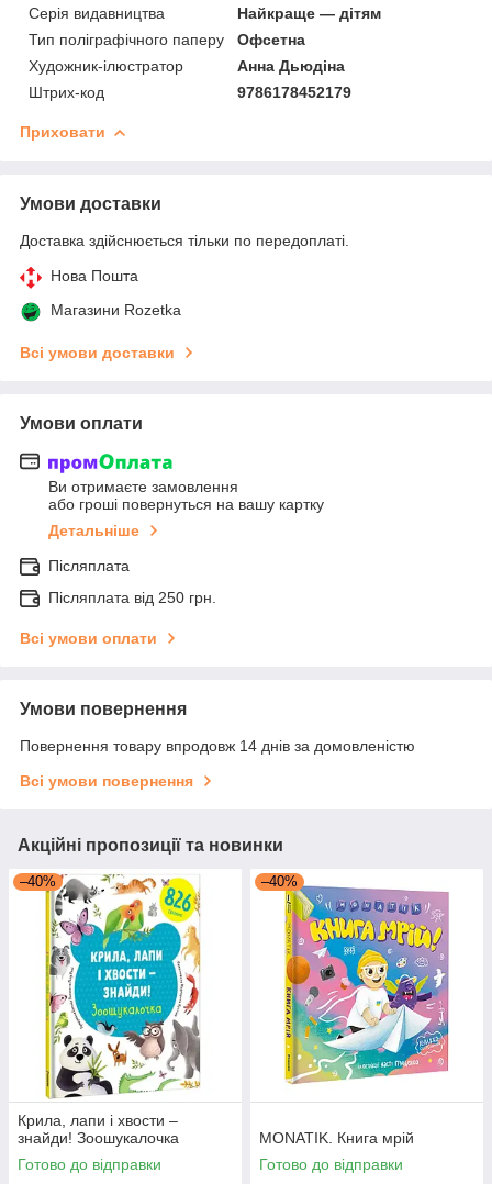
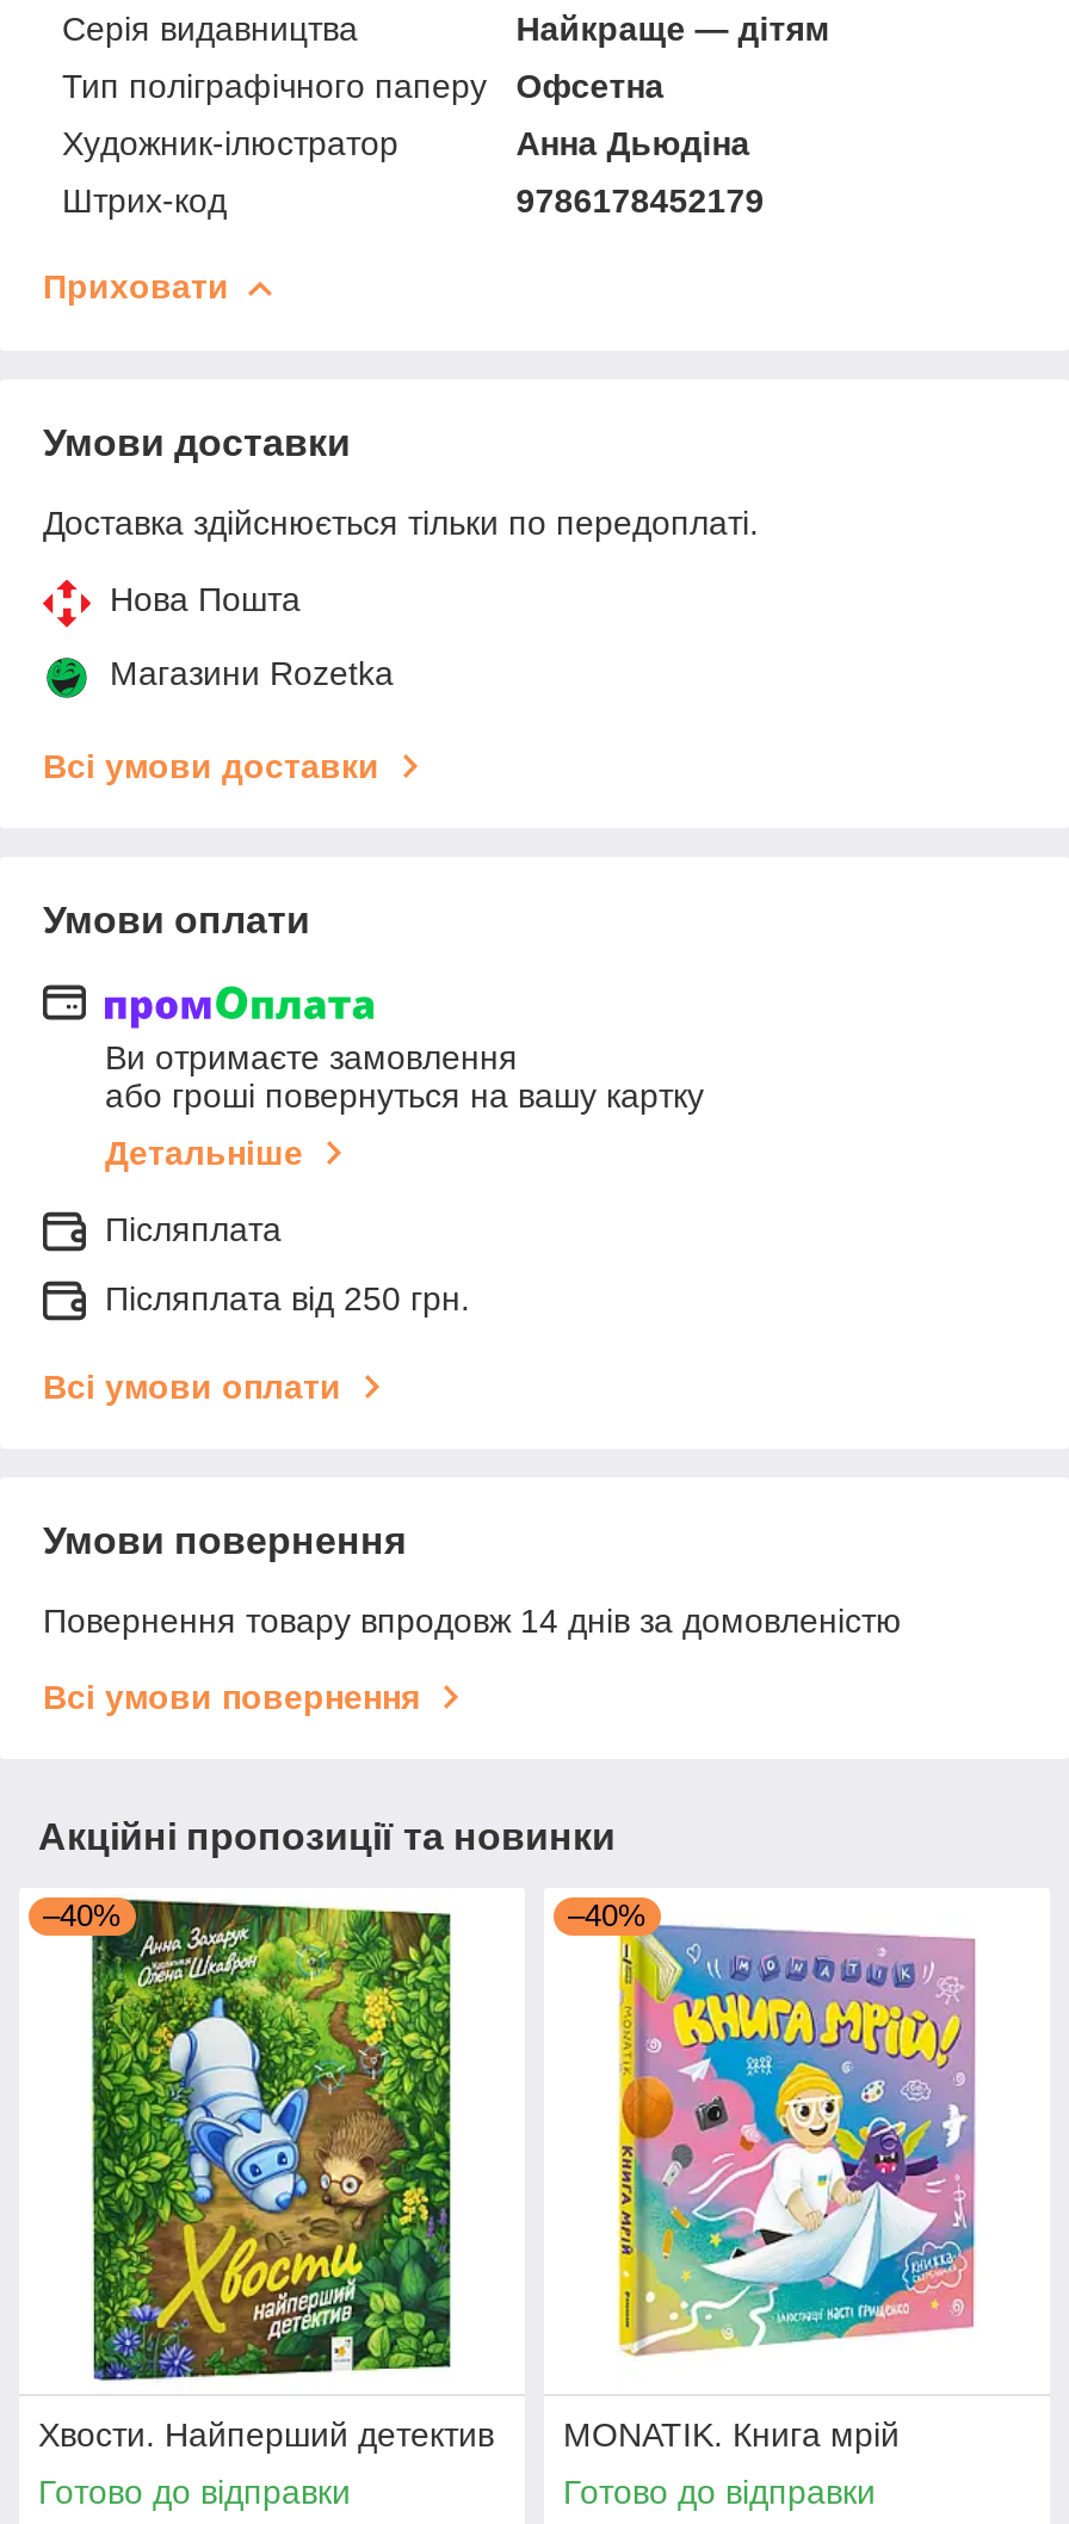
- [image]
- Крила, лапи і хвости –
- знайди! Зоошукалочка
+ [image]
+ Хвости. Найперший детектив
